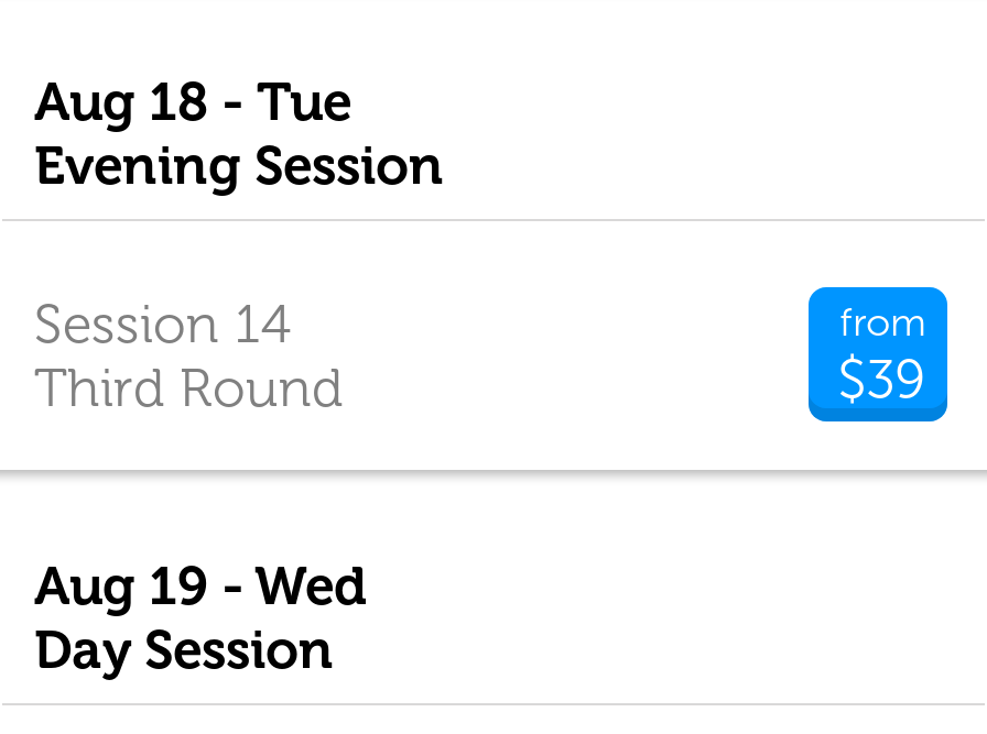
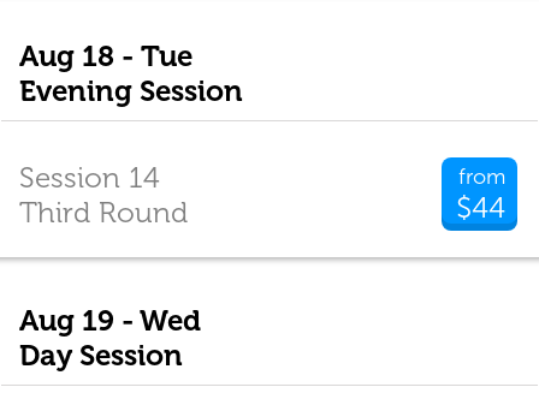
- $39
+ $44
